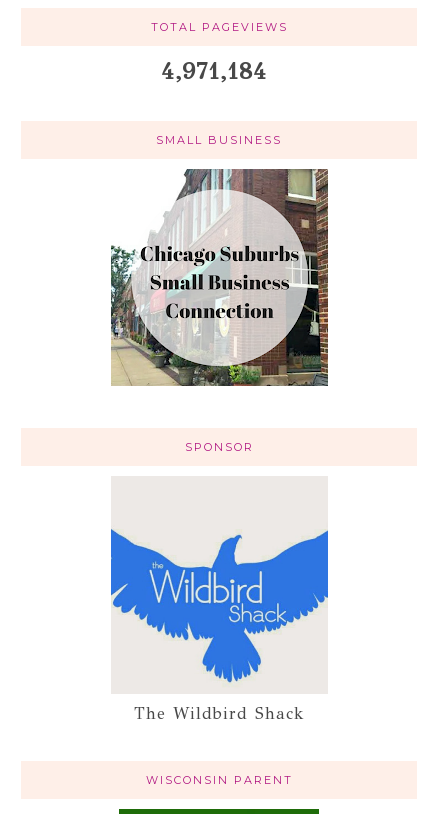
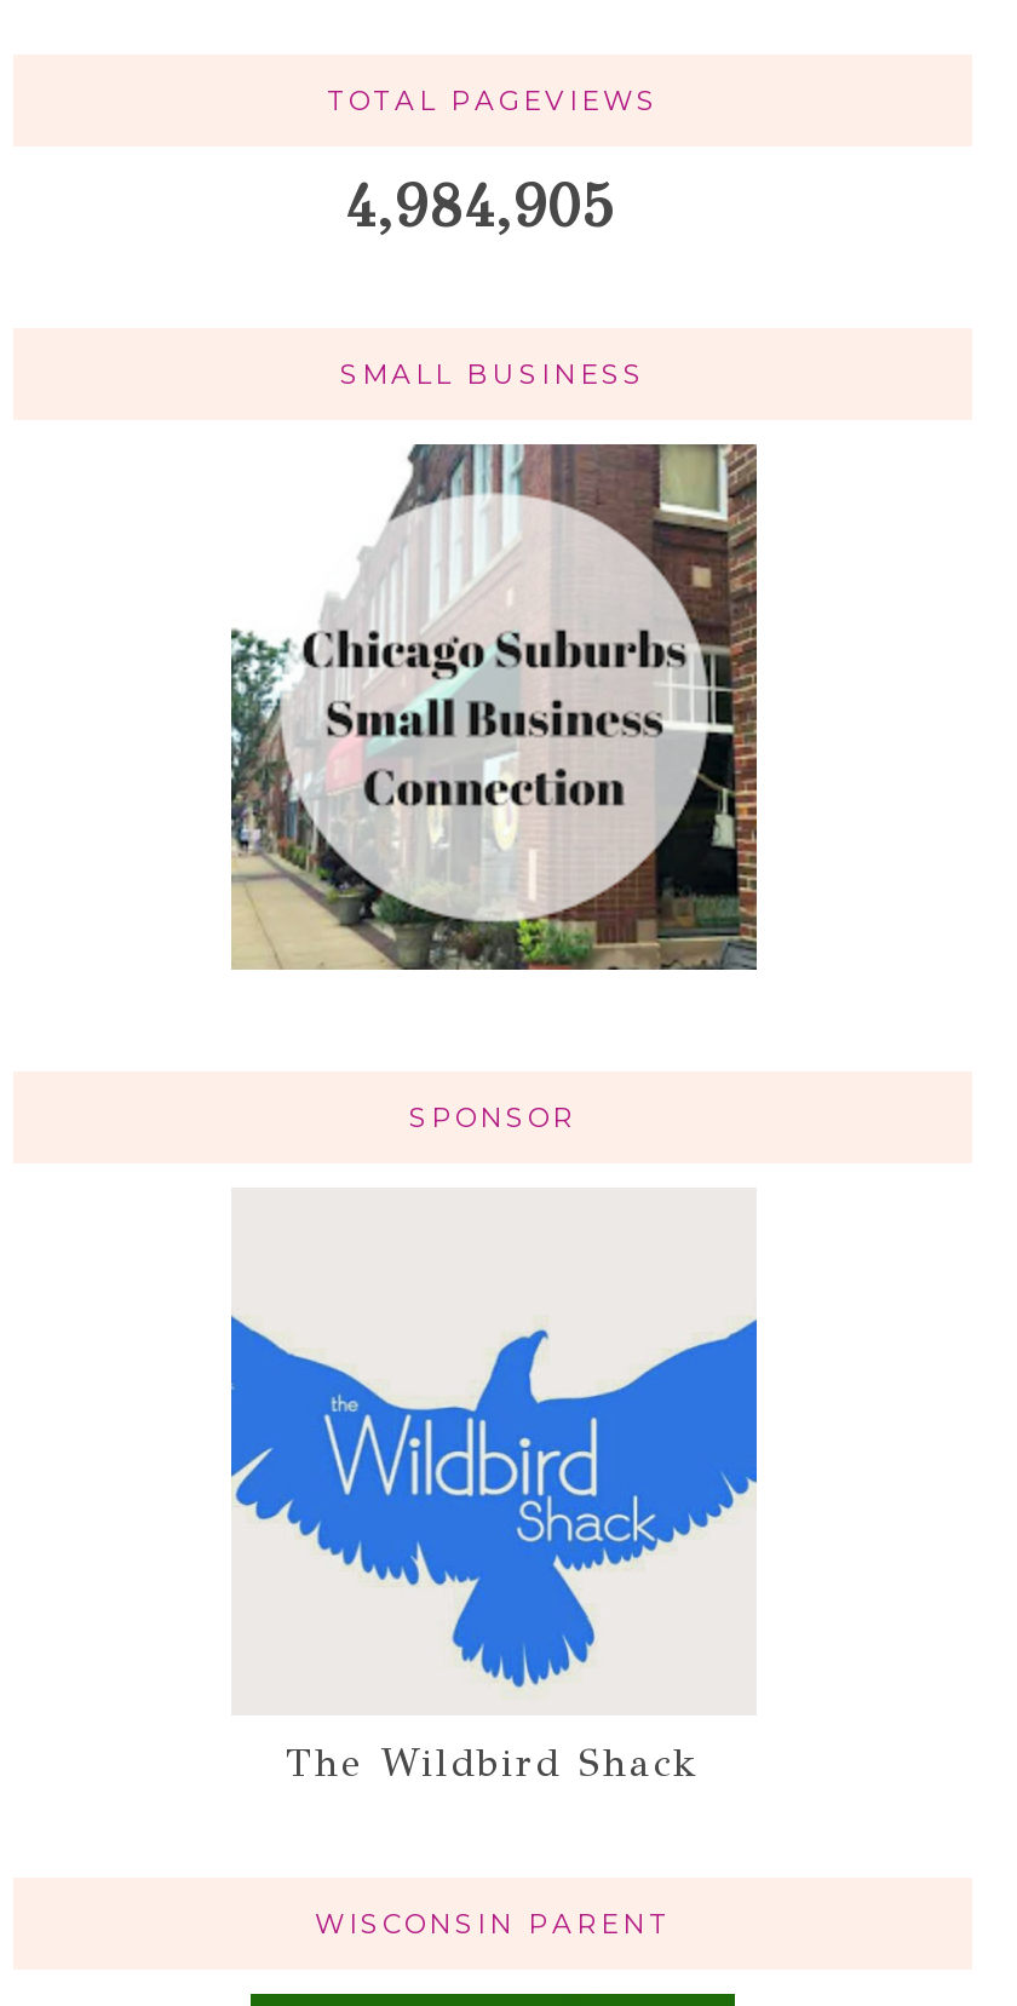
- 4,971,184
+ 4,984,905
